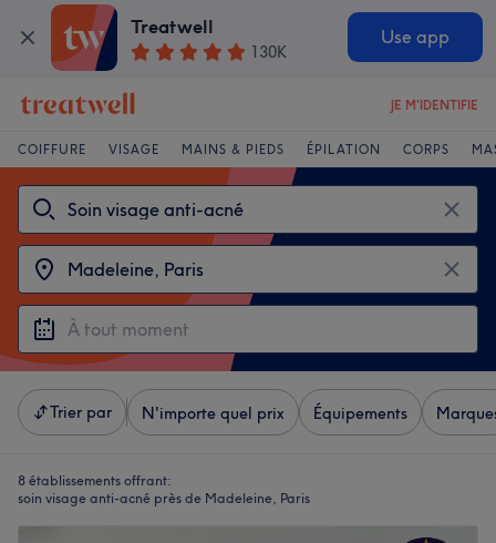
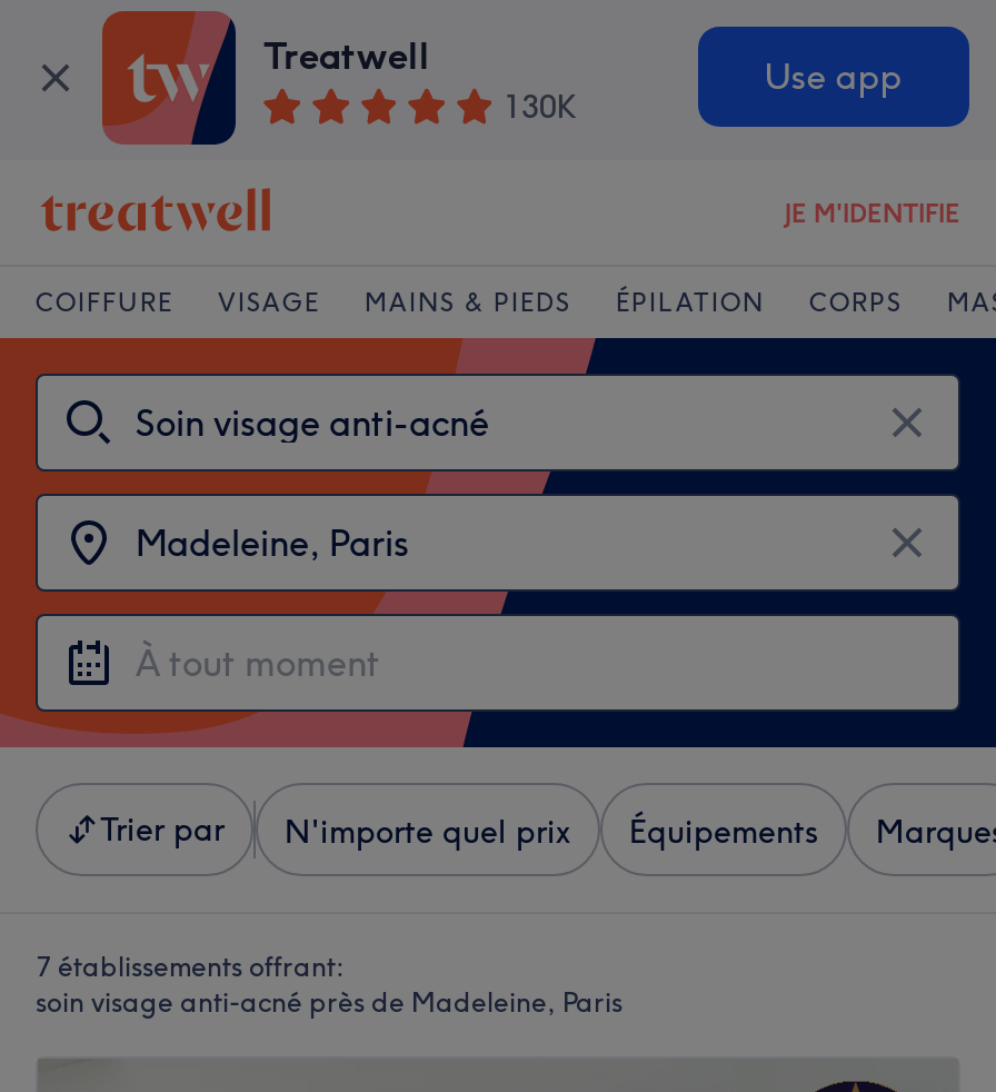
- 8 établissements offrant:
+ 7 établissements offrant:
